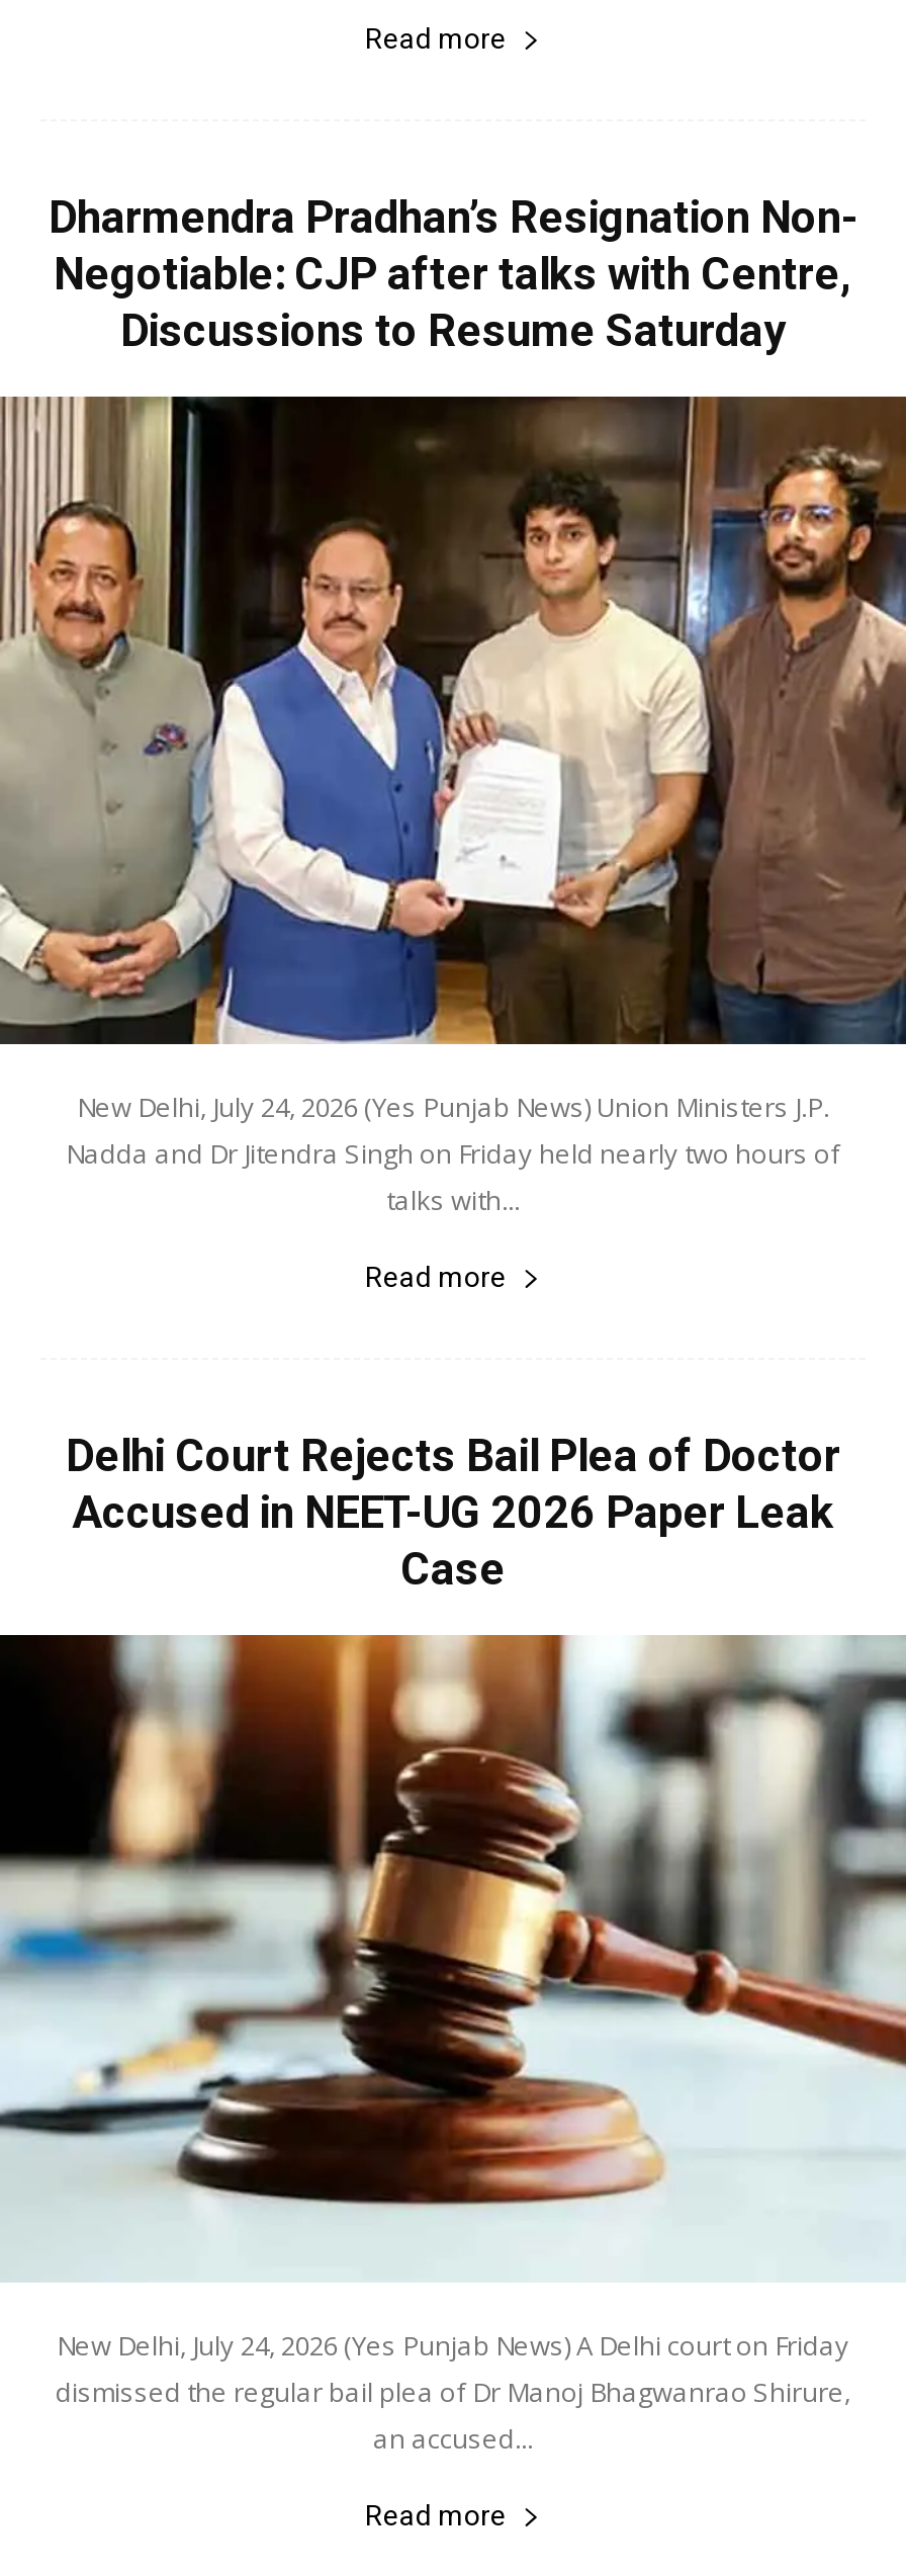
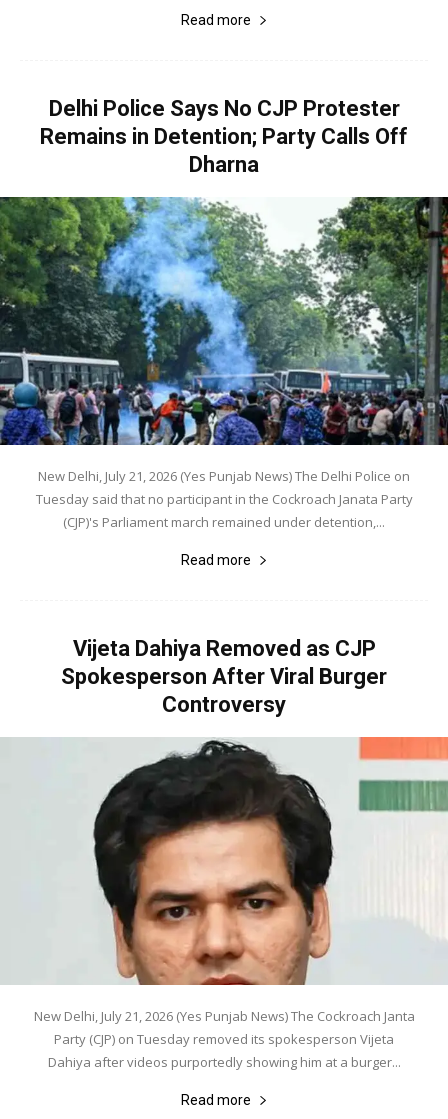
- Dharmendra Pradhan’s Resignation Non-
- Negotiable: CJP after talks with Centre,
- Discussions to Resume Saturday
+ Delhi Police Says No CJP Protester
+ Remains in Detention; Party Calls Off
+ Dharna

- [image]
- New Delhi, July 24, 2026 (Yes Punjab News) Union Ministers J.P.
- Nadda and Dr Jitendra Singh on Friday held nearly two hours of
- talks with...
+ [image]
+ New Delhi, July 21, 2026 (Yes Punjab News) The Delhi Police on
+ Tuesday said that no participant in the Cockroach Janata Party
+ (CJP)'s Parliament march remained under detention,...

- Delhi Court Rejects Bail Plea of Doctor
- Accused in NEET-UG 2026 Paper Leak
- Case
+ Vijeta Dahiya Removed as CJP
+ Spokesperson After Viral Burger
+ Controversy

- [image]
+ [image]

- New Delhi, July 24, 2026 (Yes Punjab News) A Delhi court on Friday
- dismissed the regular bail plea of Dr Manoj Bhagwanrao Shirure,
- an accused...
+ New Delhi, July 21, 2026 (Yes Punjab News) The Cockroach Janta
+ Party (CJP) on Tuesday removed its spokesperson Vijeta
+ Dahiya after videos purportedly showing him at a burger...
